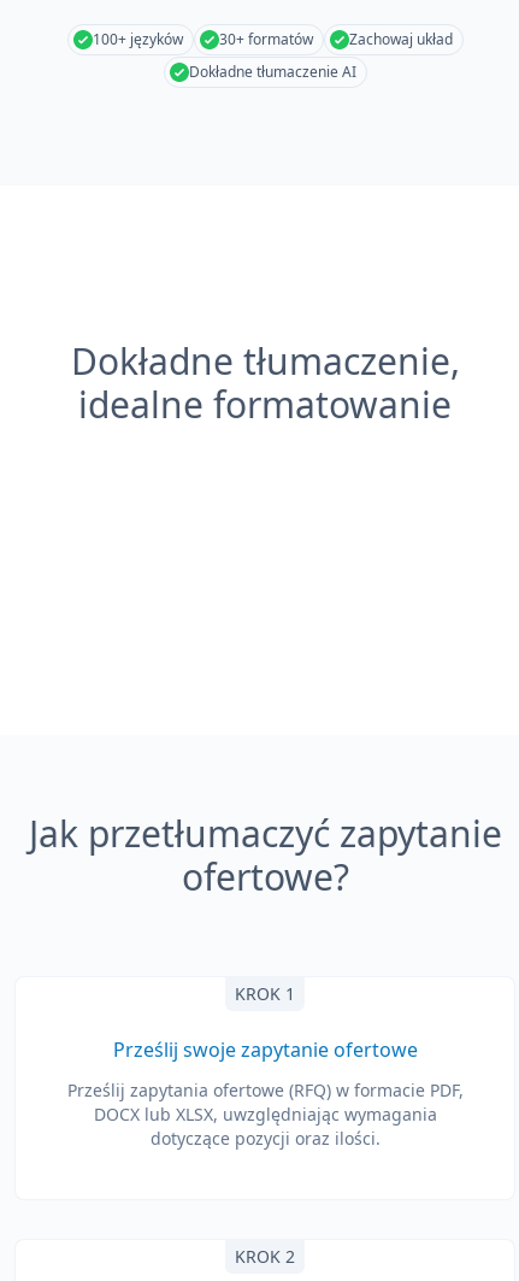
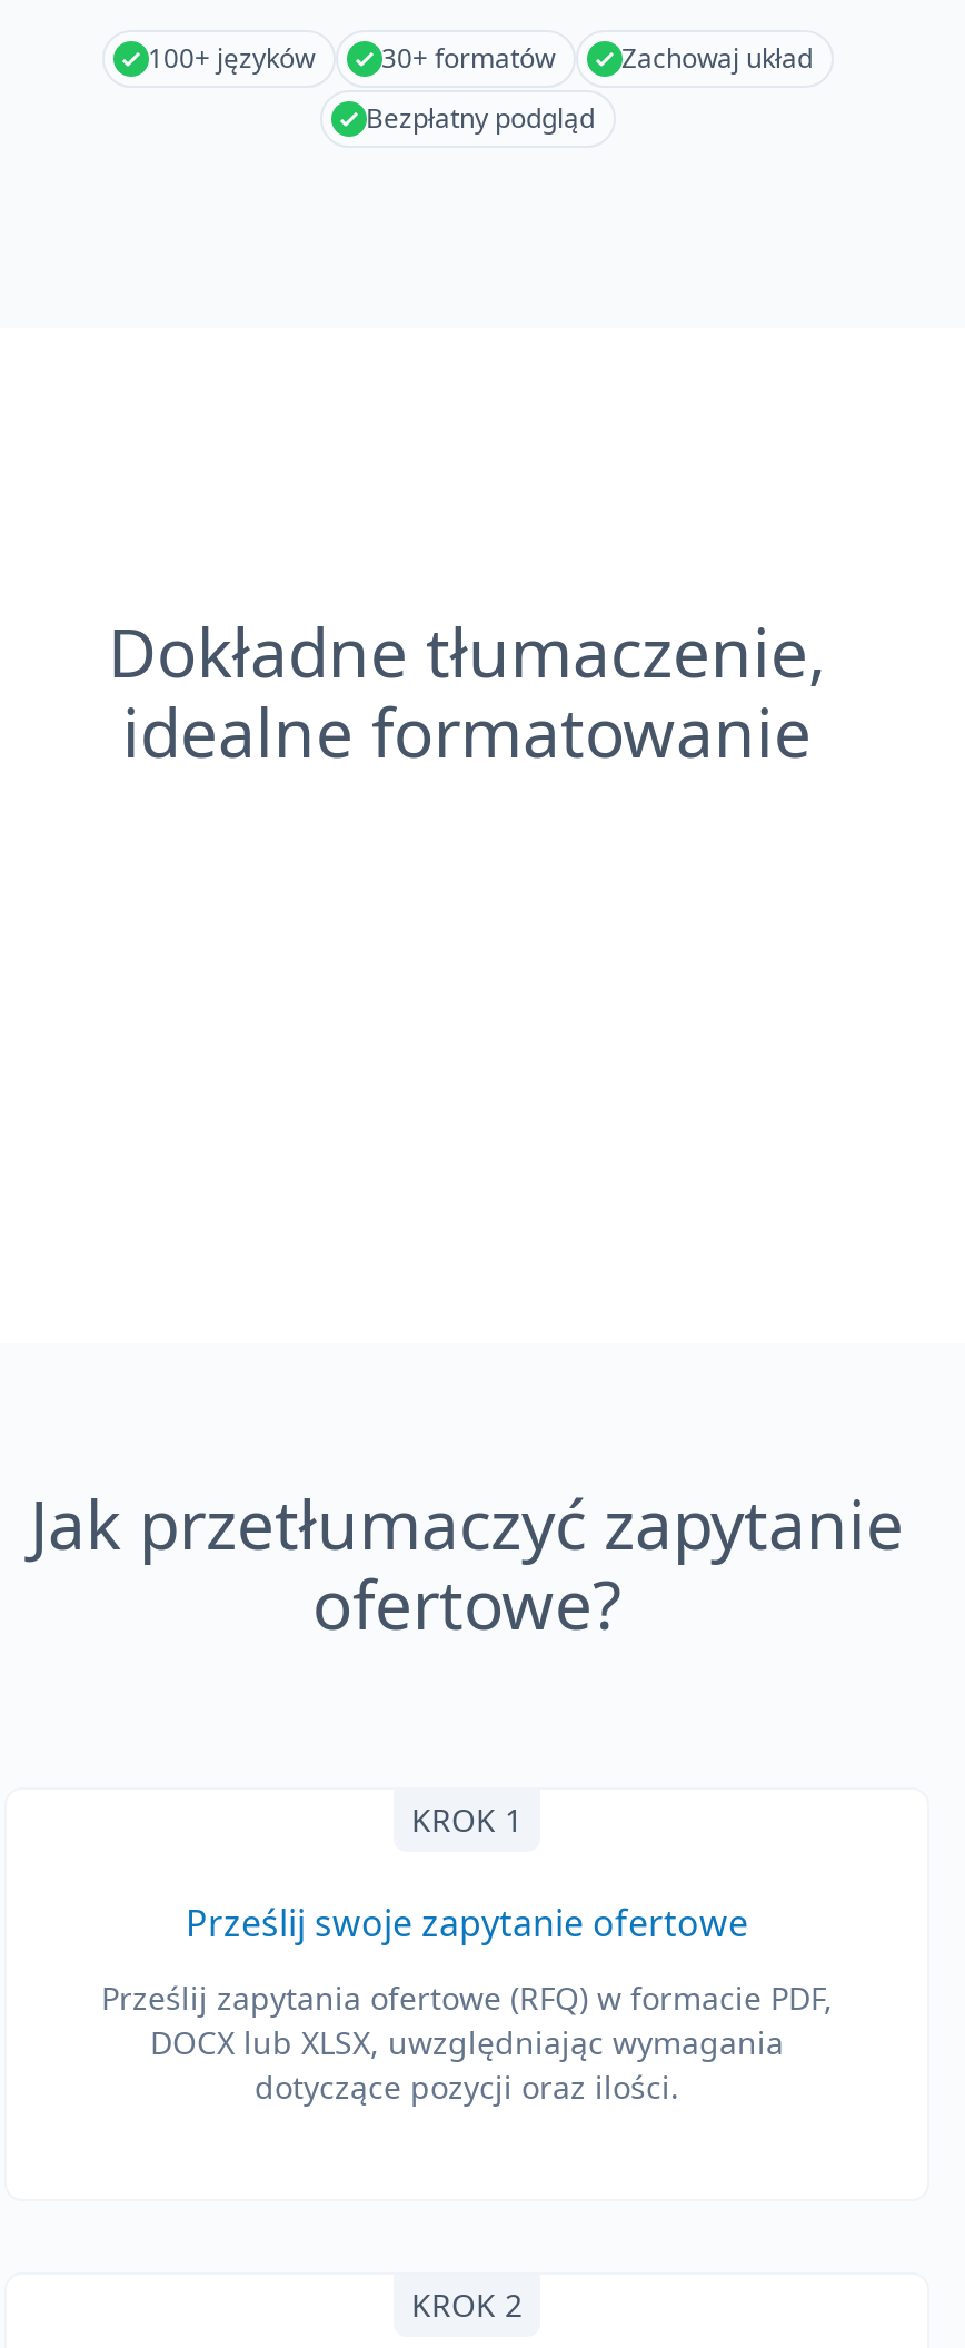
- Dokładne tłumaczenie AI
+ Bezpłatny podgląd
